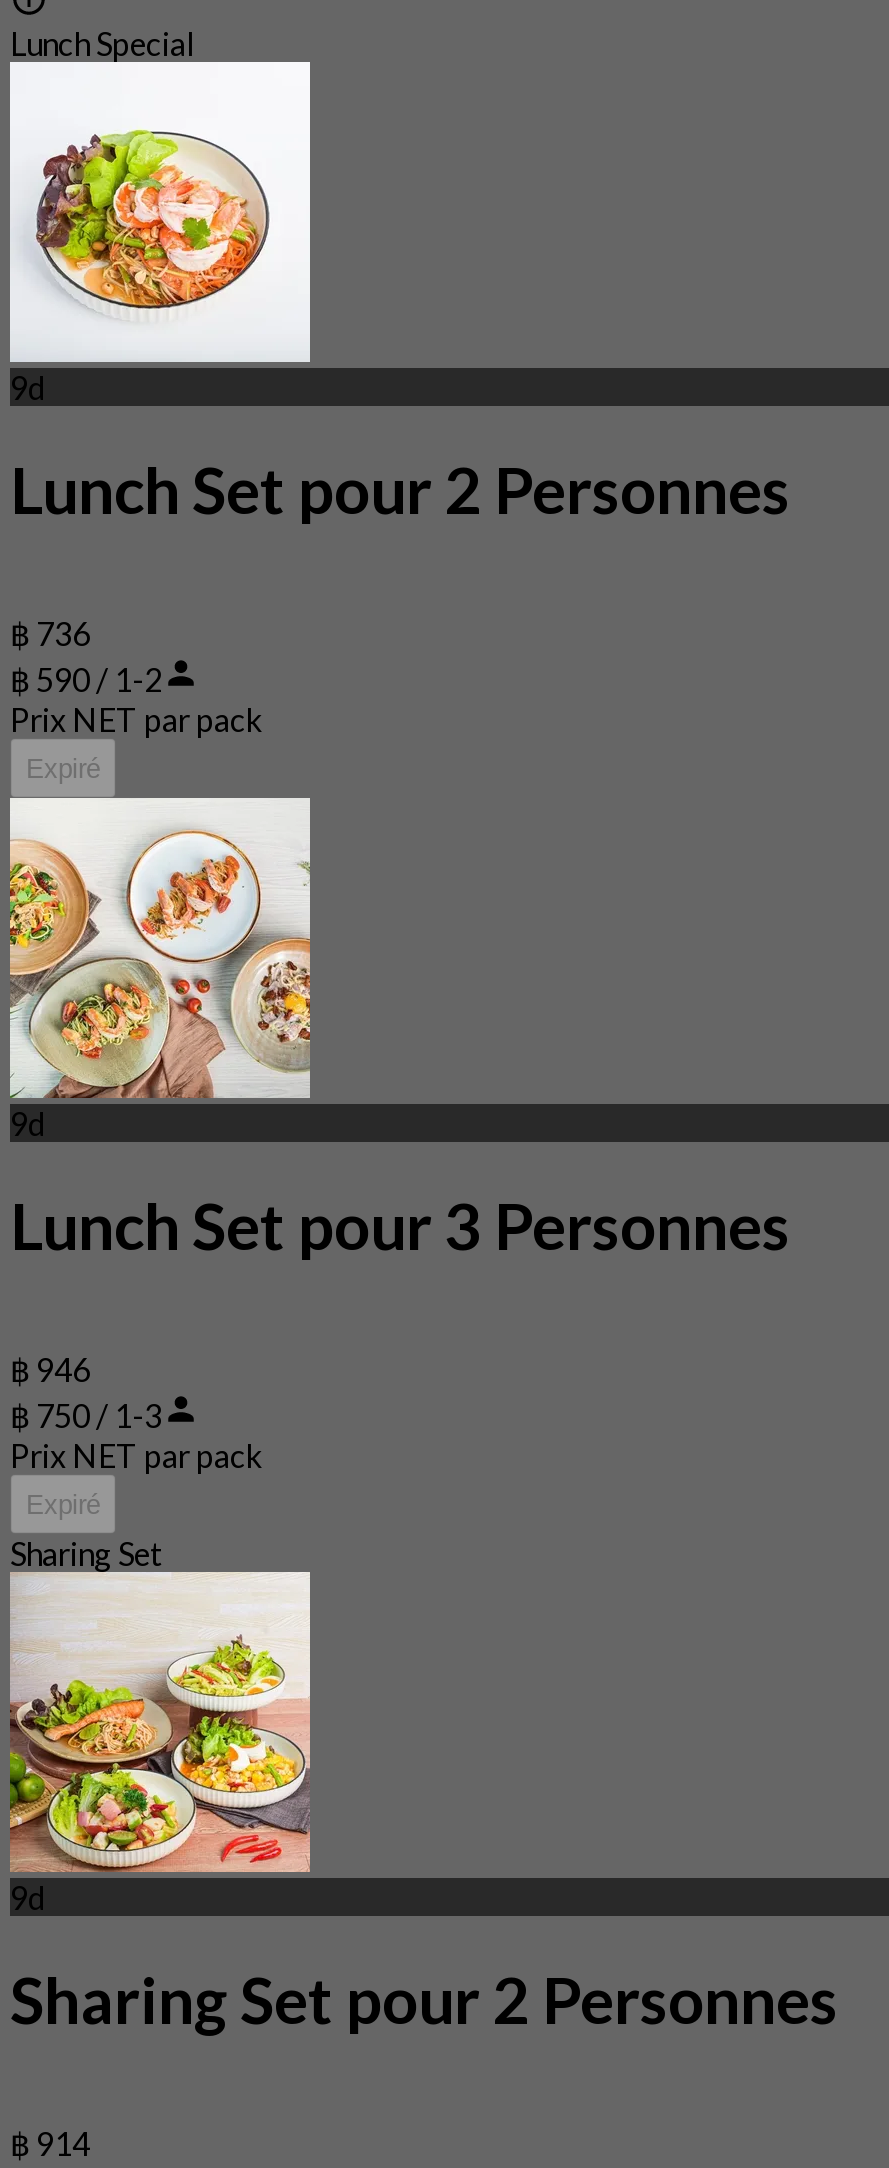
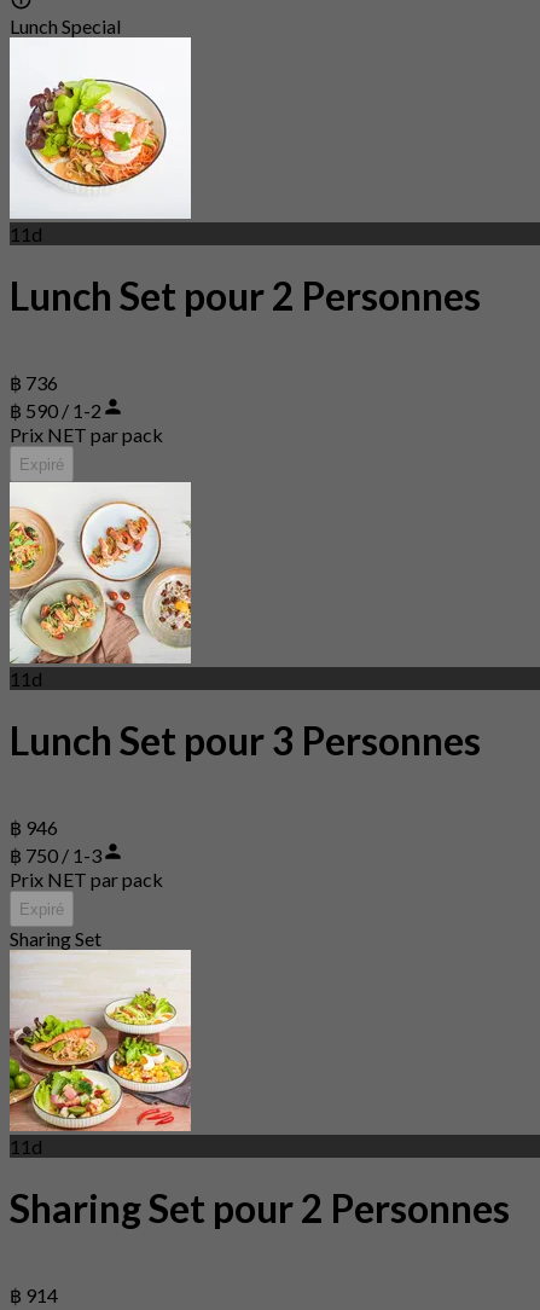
- 9d
+ 11d

- 9d
+ 11d

- 9d
+ 11d
